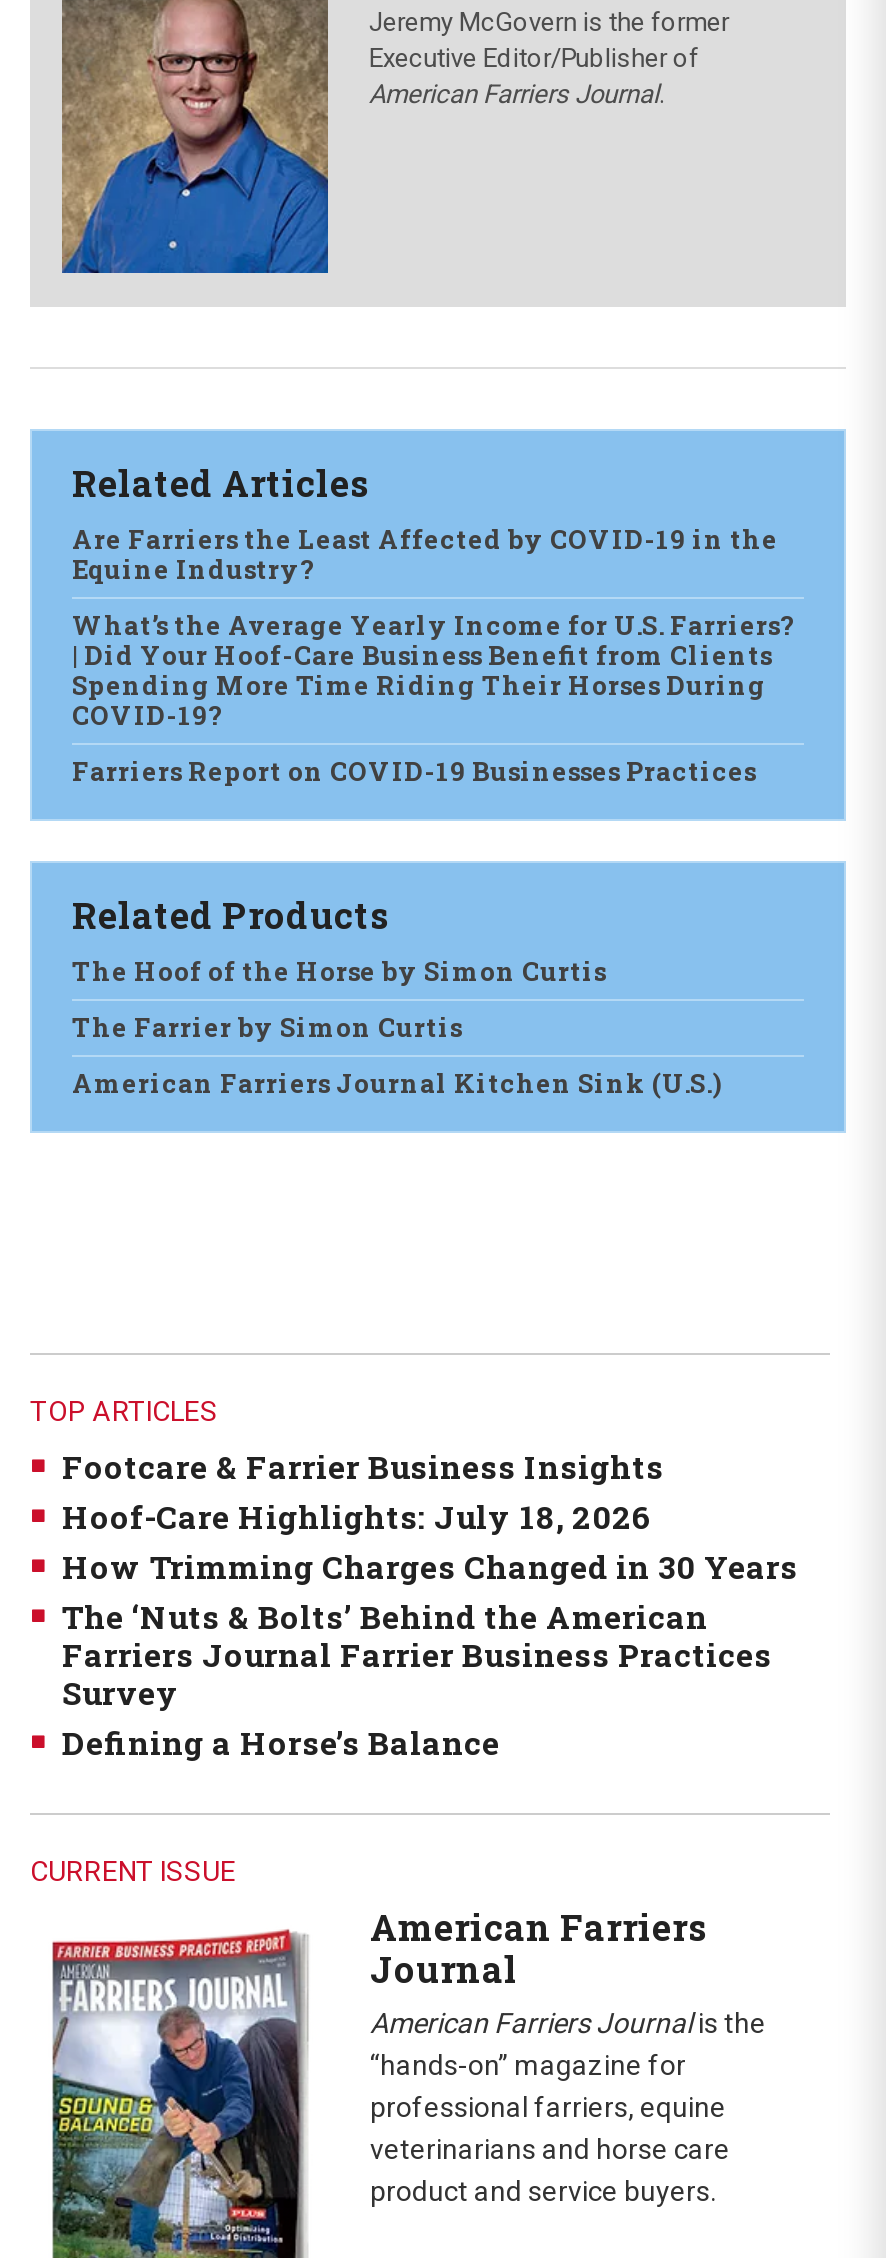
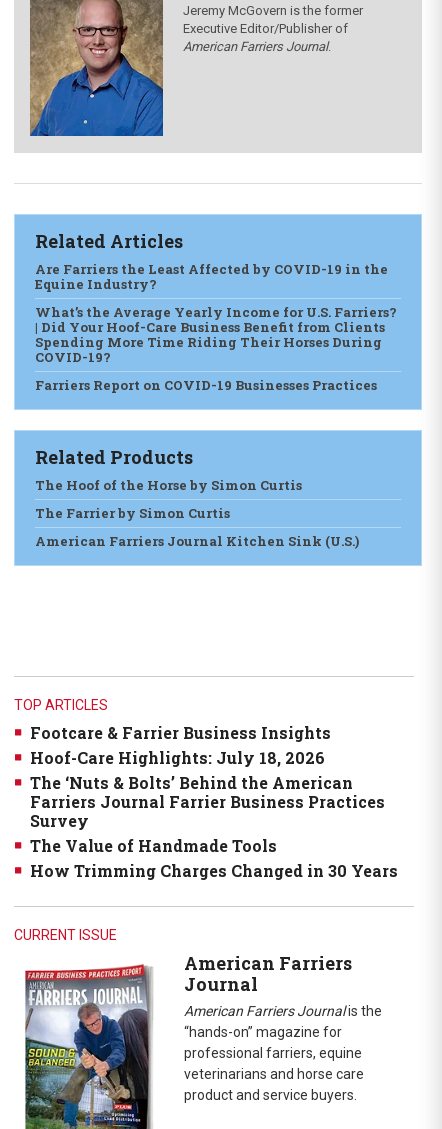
moved down: How Trimming Charges Changed in 30 Years

moved up: The ‘Nuts & Bolts’ Behind the American | Farriers Journal Farrier Business Practices | Survey

- Defining a Horse’s Balance
+ The Value of Handmade Tools
